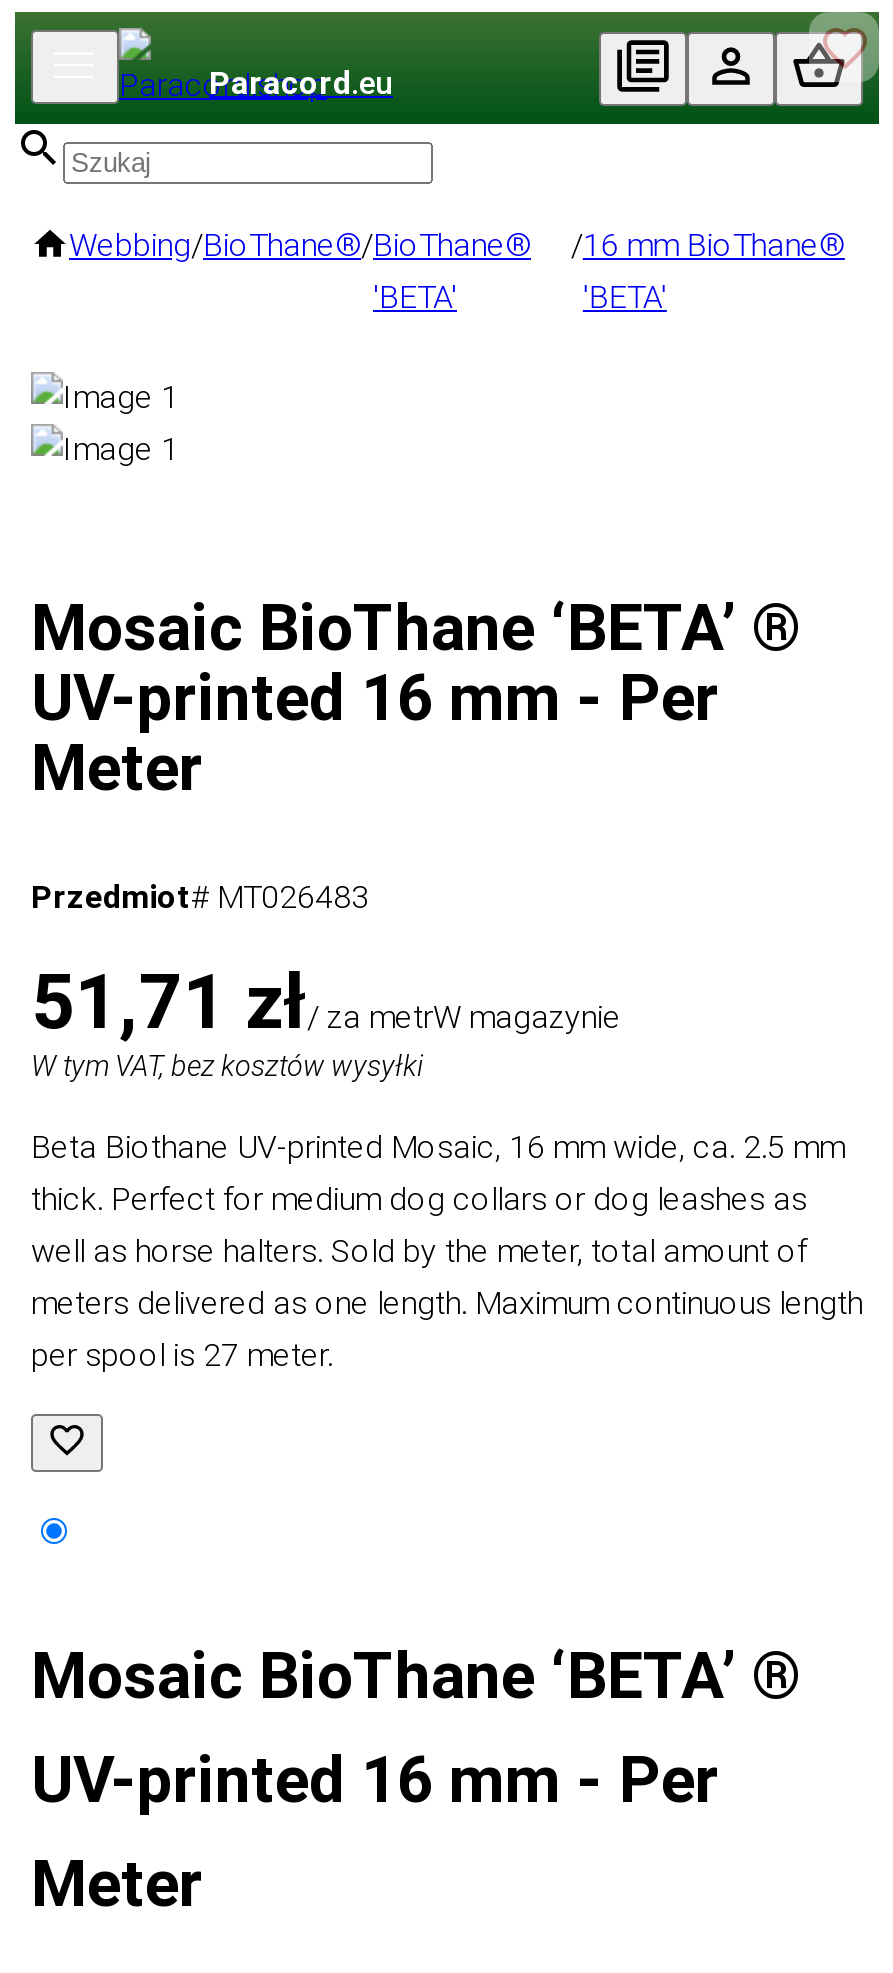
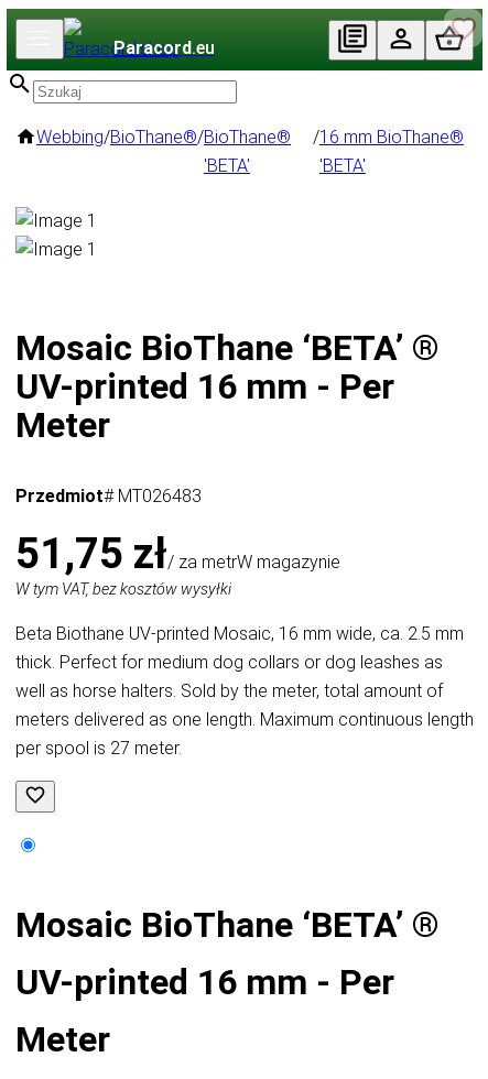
- 51,71 zł/ za metrW magazynie
+ 51,75 zł/ za metrW magazynie
